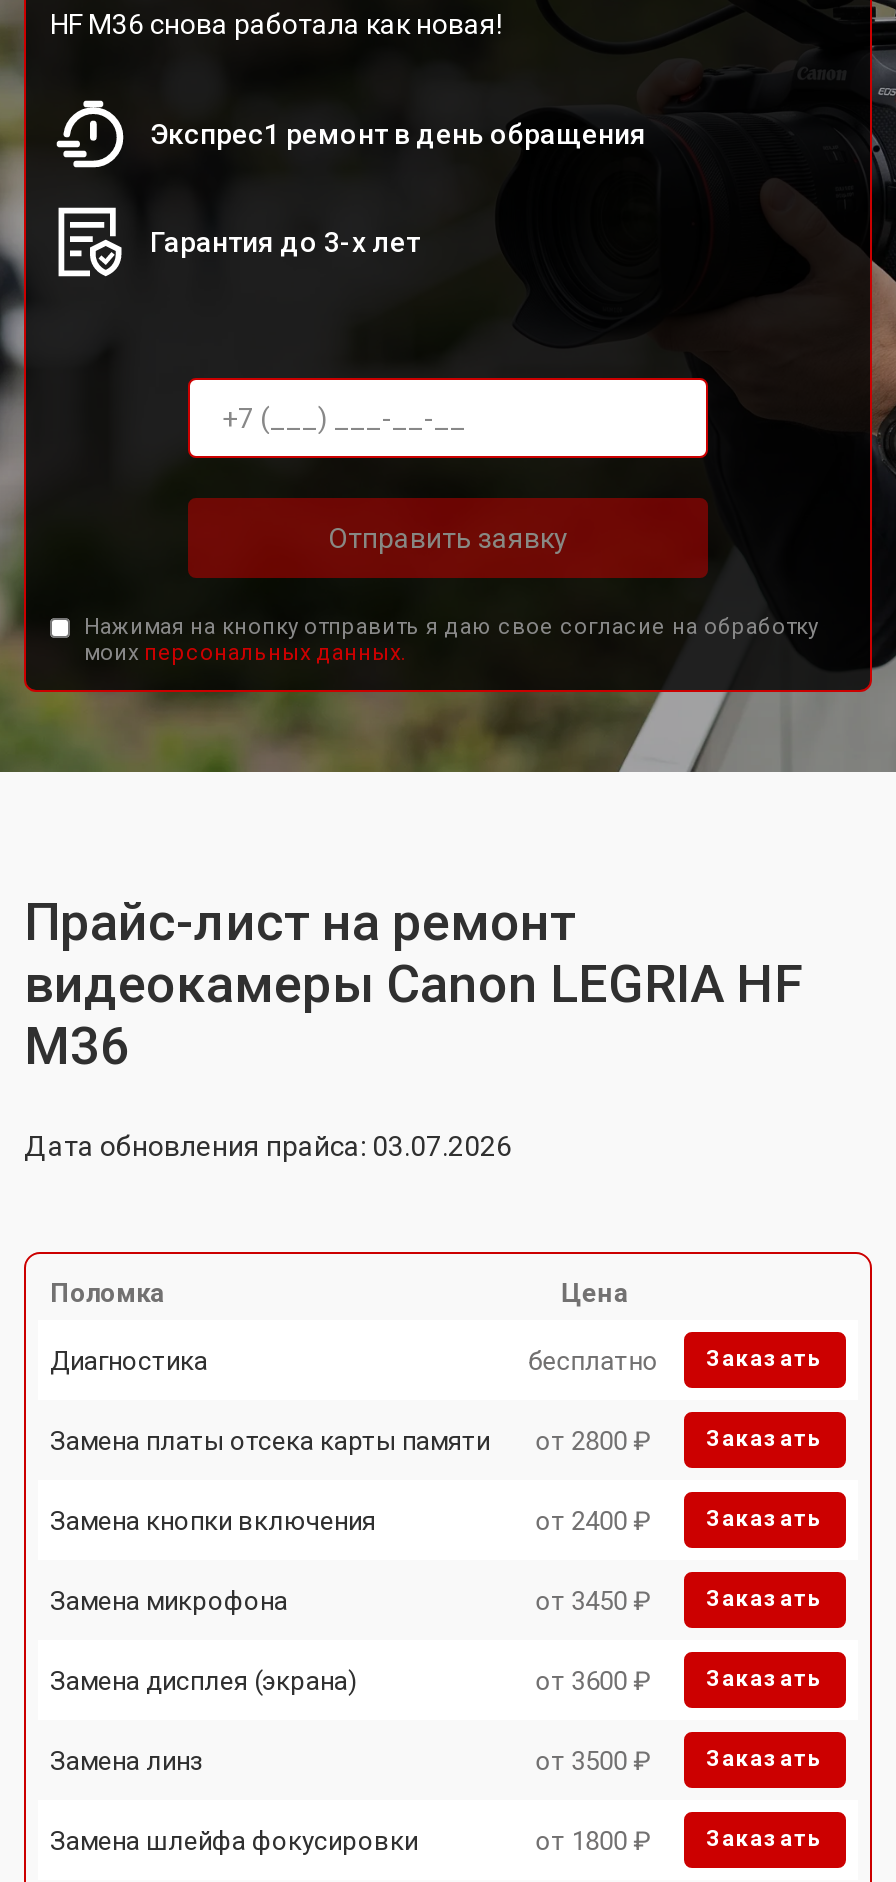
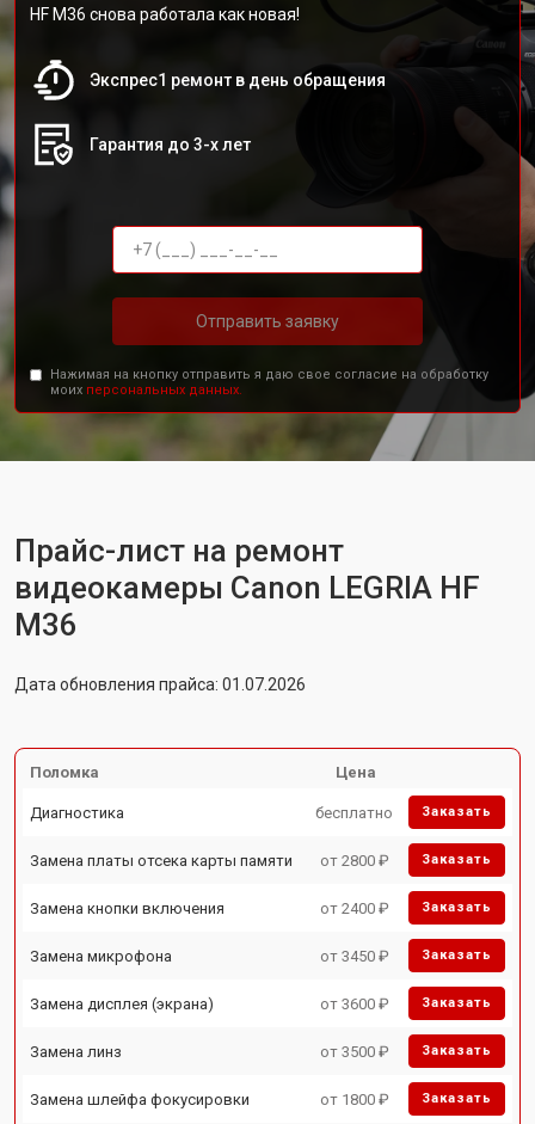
- Дата обновления прайса: 03.07.2026
+ Дата обновления прайса: 01.07.2026
